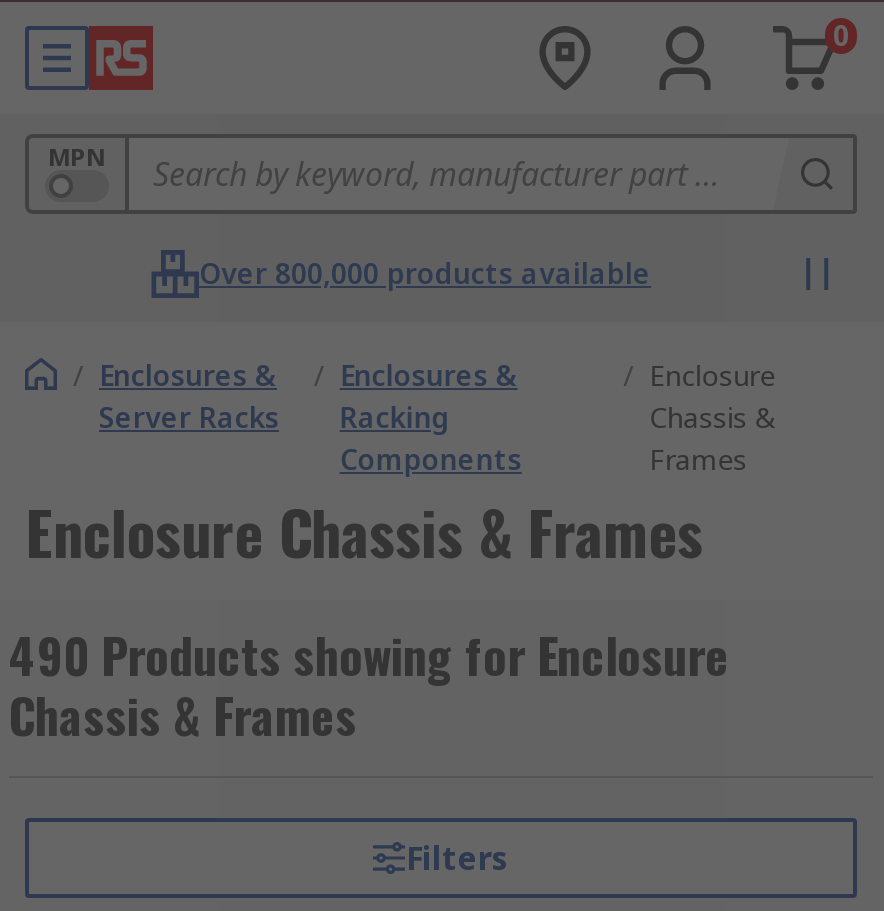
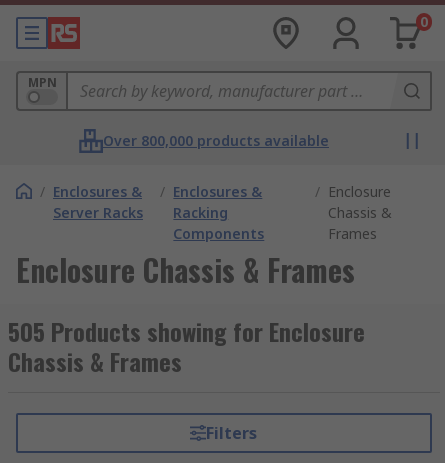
- 490 Products showing for Enclosure
+ 505 Products showing for Enclosure
